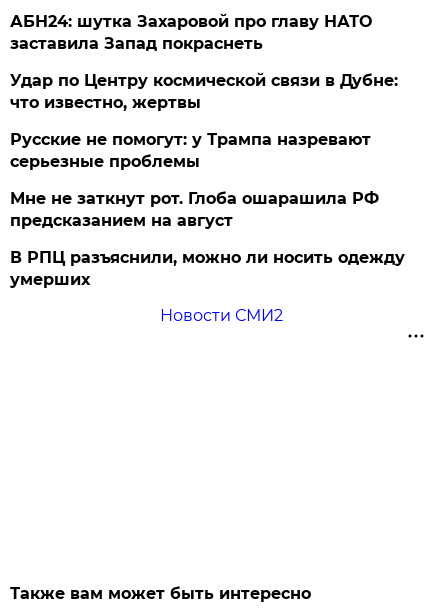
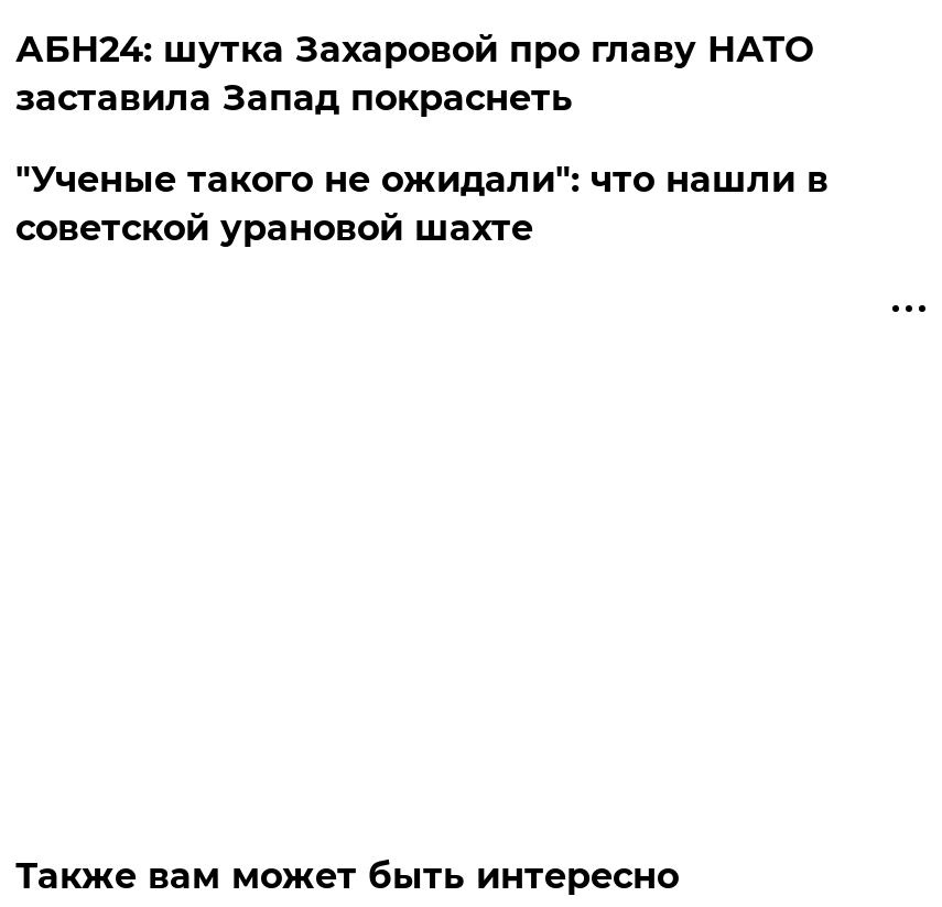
- Удар по Центру космической связи в Дубне:
- что известно, жертвы
- Русские не помогут: у Трампа назревают
- серьезные проблемы
- Мне не заткнут рот. Глоба ошарашила РФ
- предсказанием на август
- В РПЦ разъяснили, можно ли носить одежду
- умерших
- Новости СМИ2
+ "Ученые такого не ожидали": что нашли в
+ советской урановой шахте
